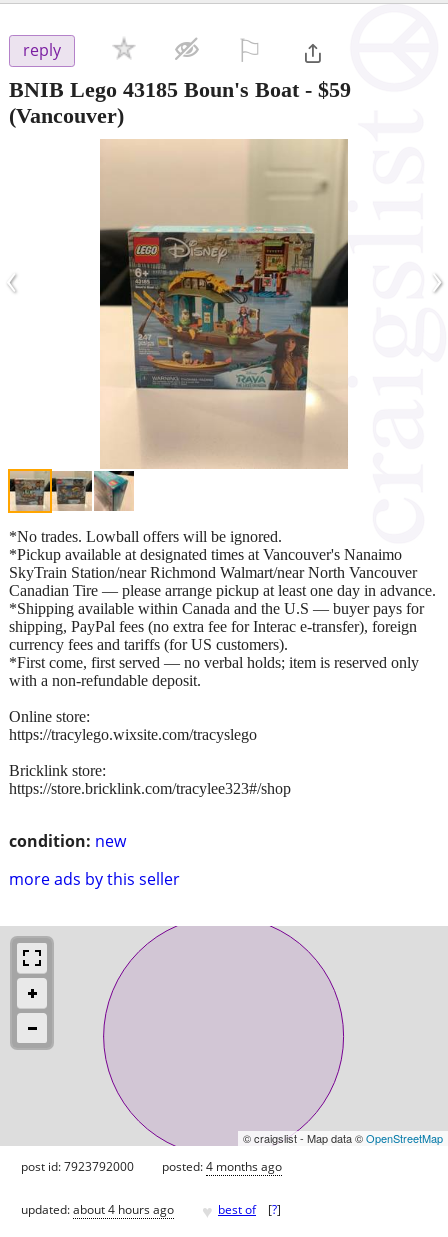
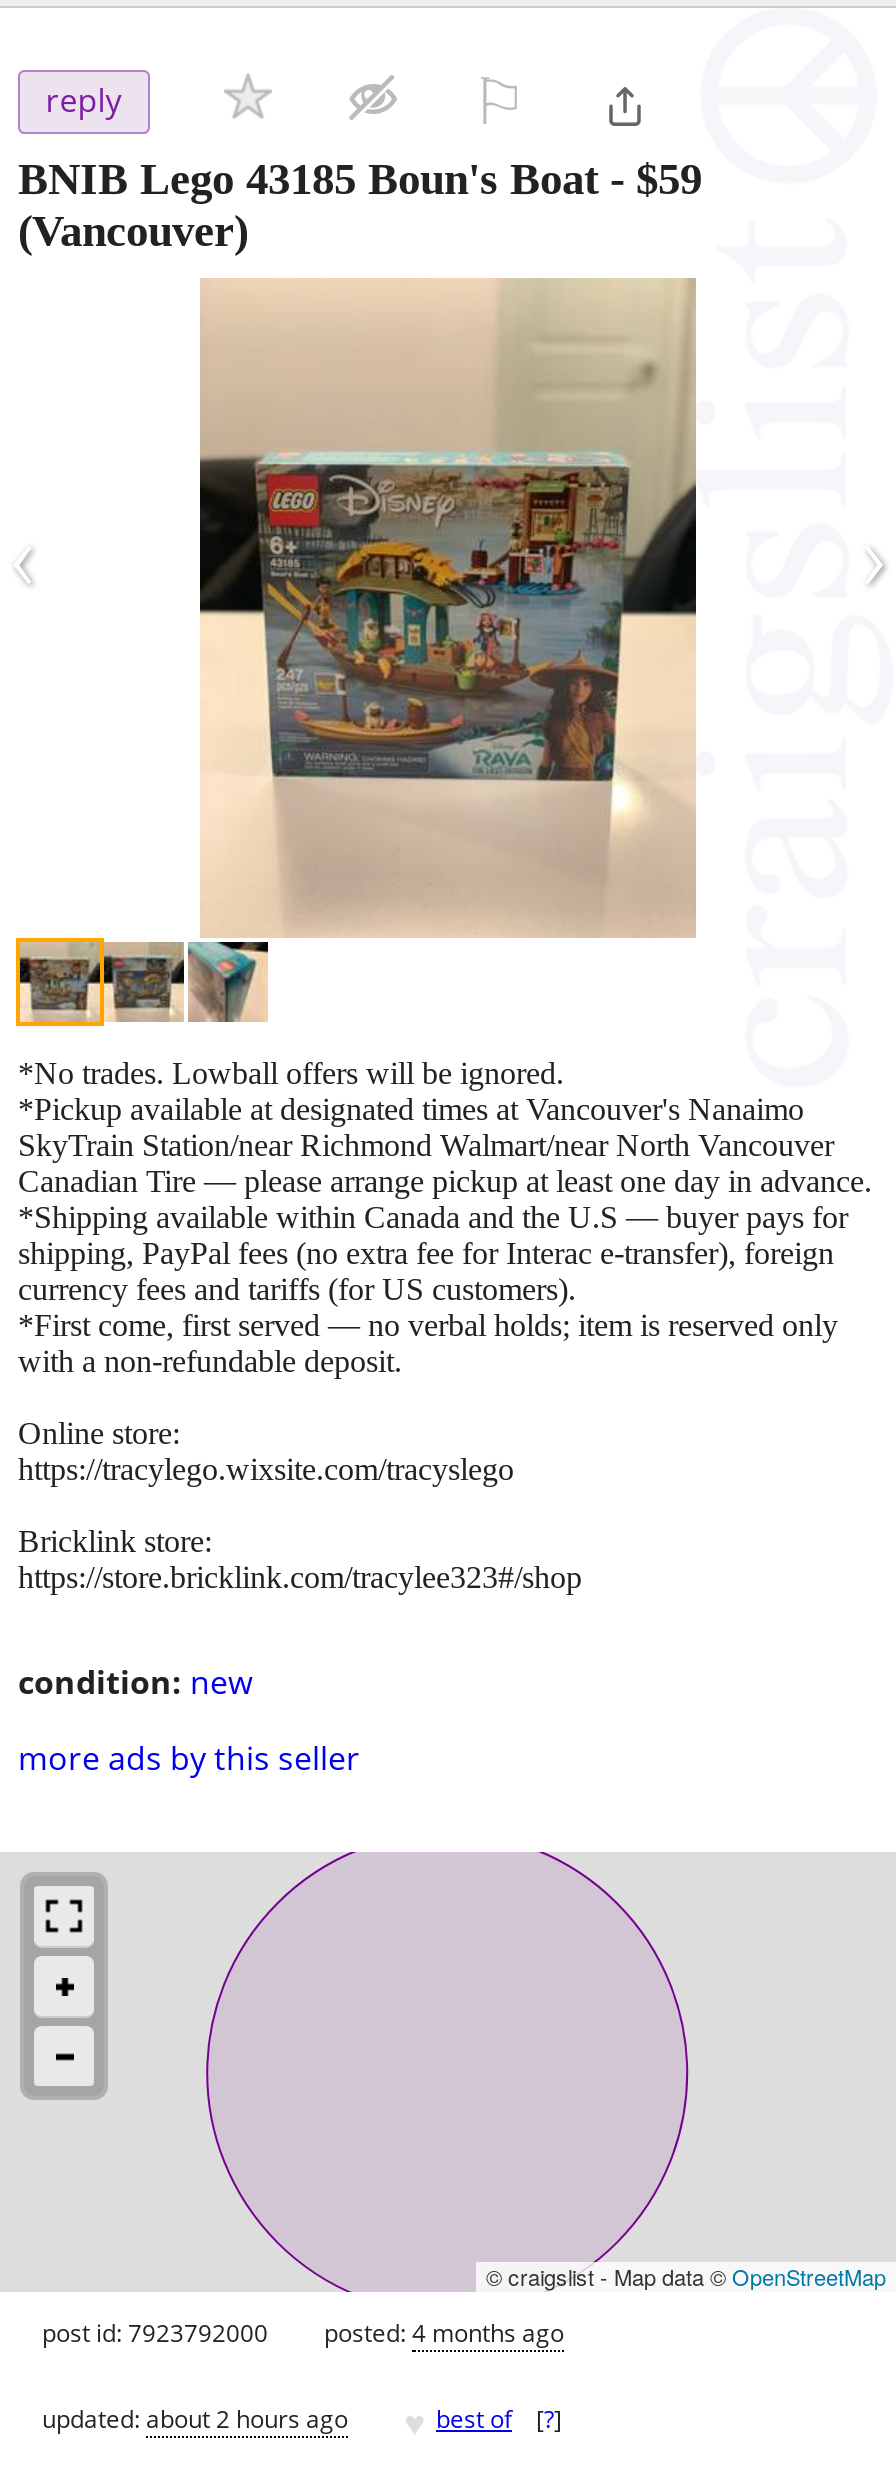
- updated: about 4 hours ago
+ updated: about 2 hours ago
